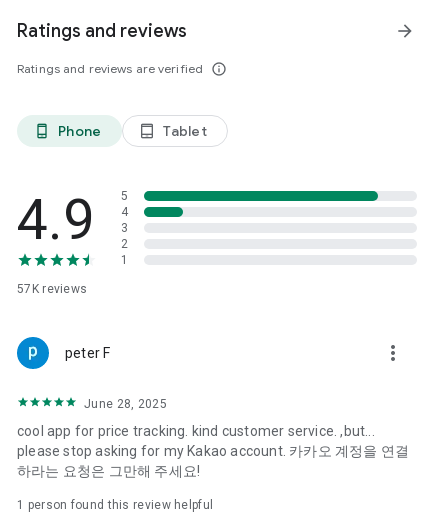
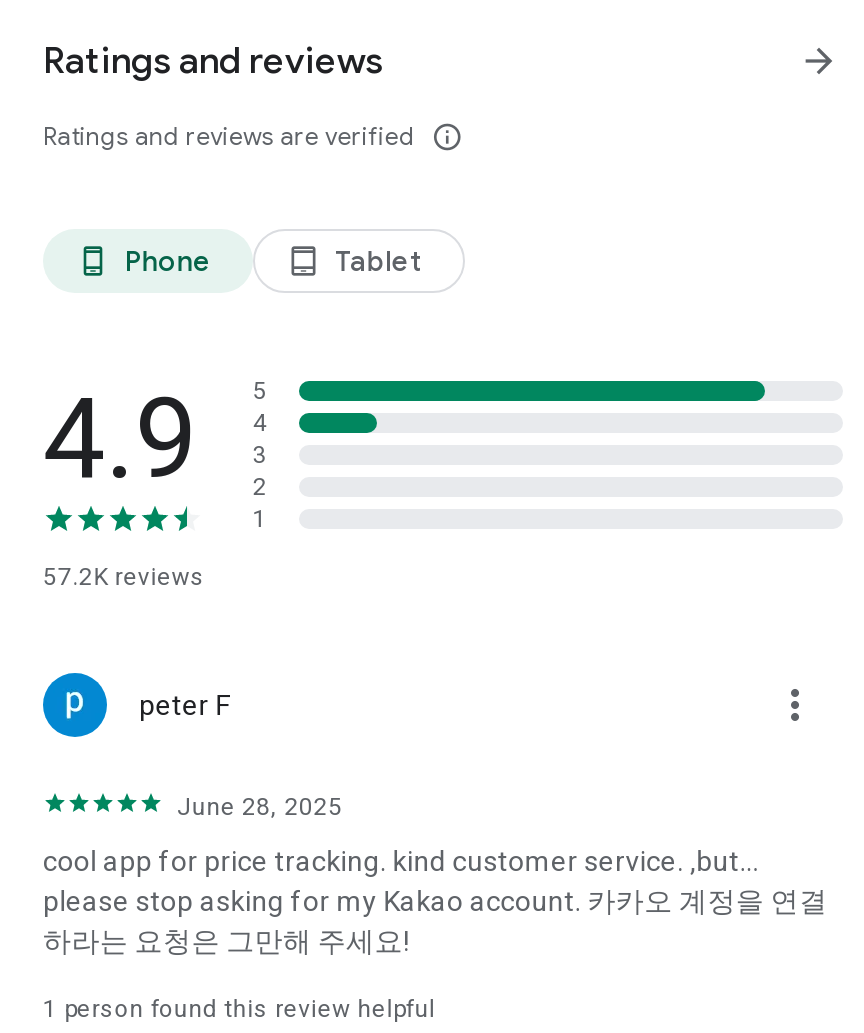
- 57K reviews
+ 57.2K reviews
